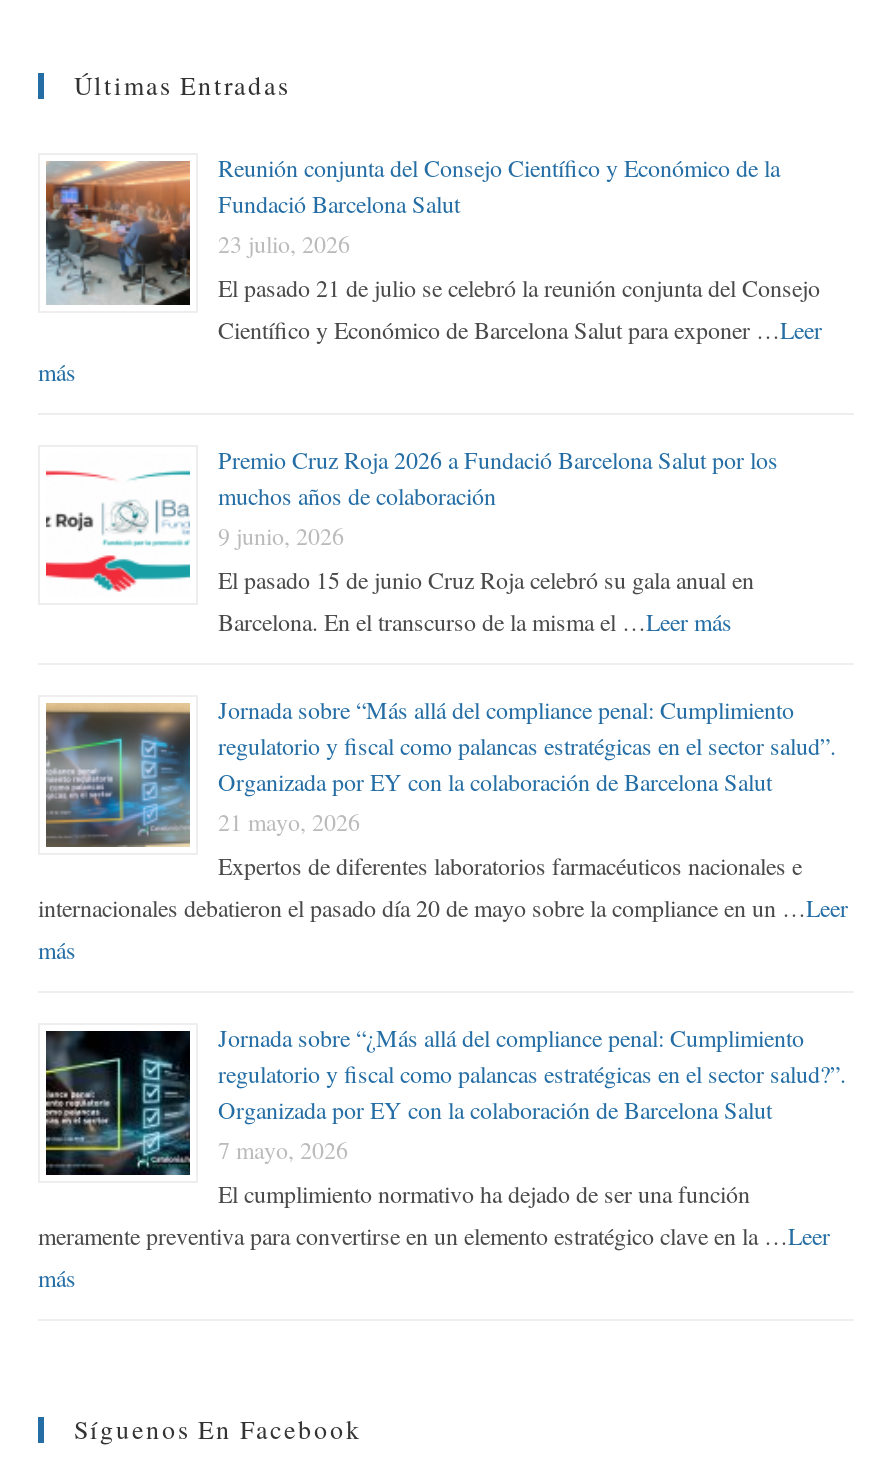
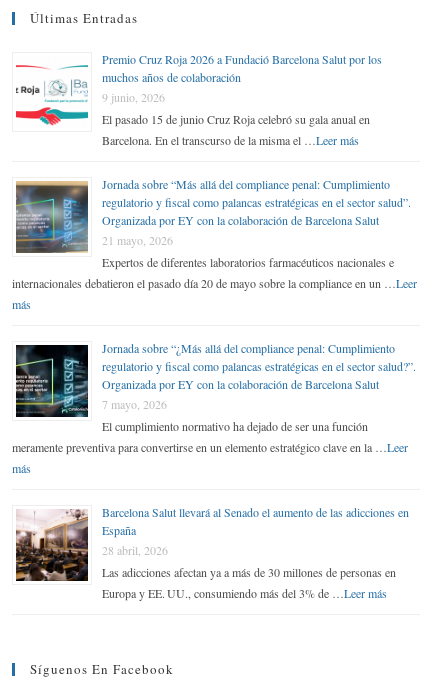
- [image]
- Reunión conjunta del Consejo Científico y Económico de la
- Fundació Barcelona Salut
- 23 julio, 2026
- El pasado 21 de julio se celebró la reunión conjunta del Consejo
- Científico y Económico de Barcelona Salut para exponer … Leer
- más

moved up: [image] | Premio Cruz Roja 2026 a Fundació Barcelona Salut por los | muchos años de colaboración | ... | meramente preventiva para convertirse en un elemento estratégico clave en la … Leer | más

+ [image]
+ Barcelona Salut llevará al Senado el aumento de las adicciones en
+ España
+ 28 abril, 2026
+ Las adicciones afectan ya a más de 30 millones de personas en
+ Europa y EE. UU., consumiendo más del 3% de …Leer más
